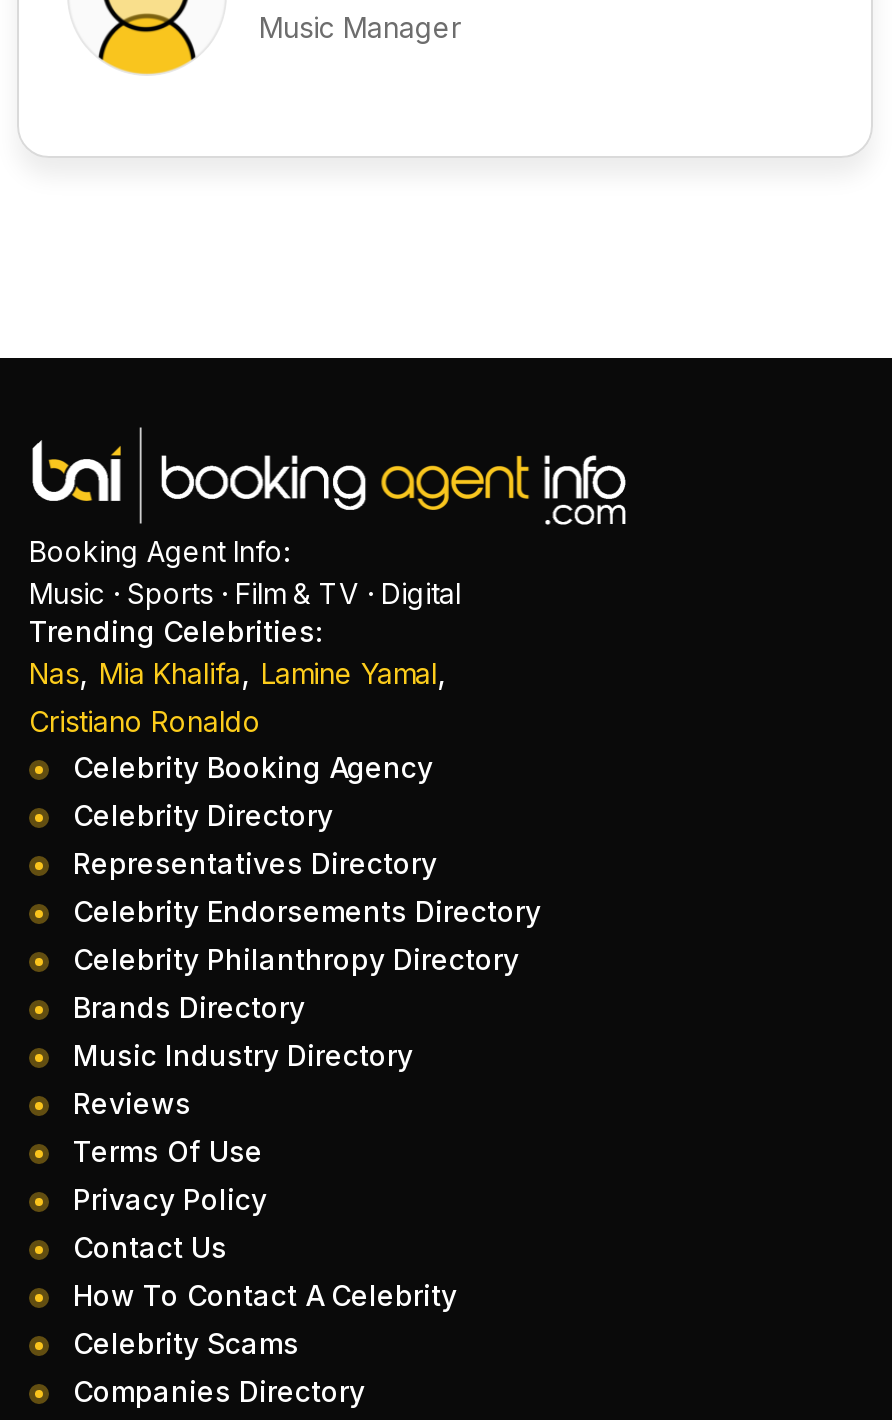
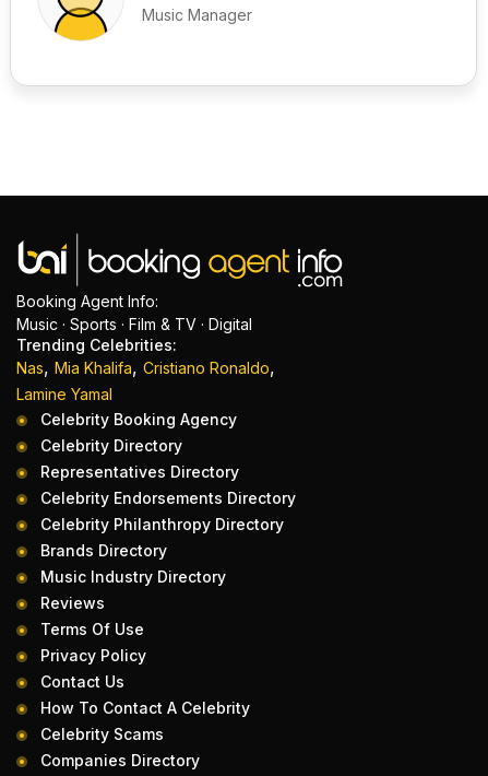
- Nas, Mia Khalifa, Lamine Yamal,
- Cristiano Ronaldo
+ Nas, Mia Khalifa, Cristiano Ronaldo,
+ Lamine Yamal
